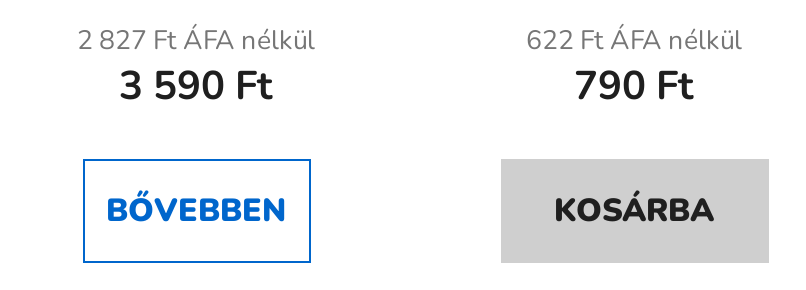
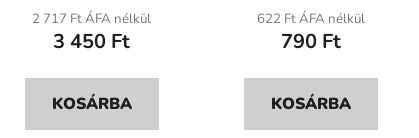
- 2 827 Ft ÁFA nélkül
- 3 590 Ft
+ 2 717 Ft ÁFA nélkül
+ 3 450 Ft

- BŐVEBBEN
+ KOSÁRBA
